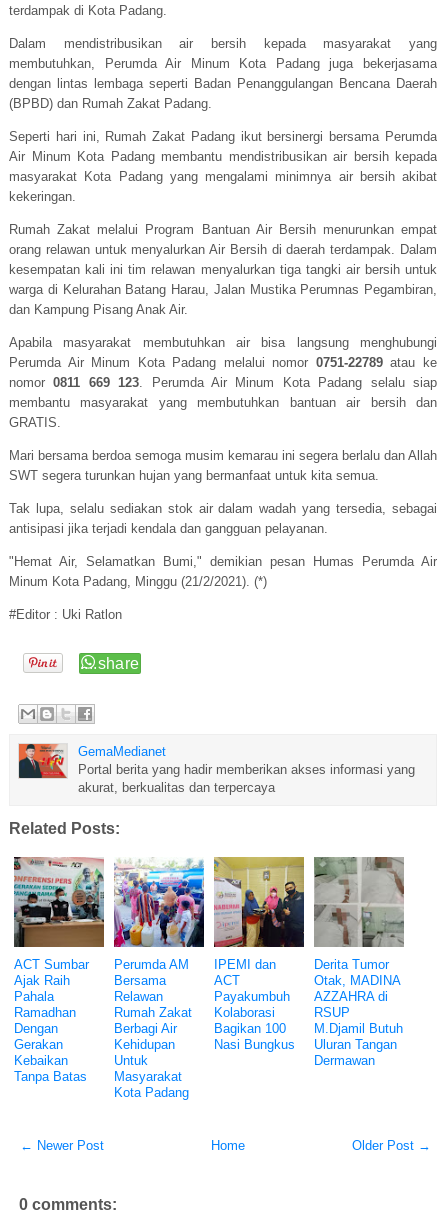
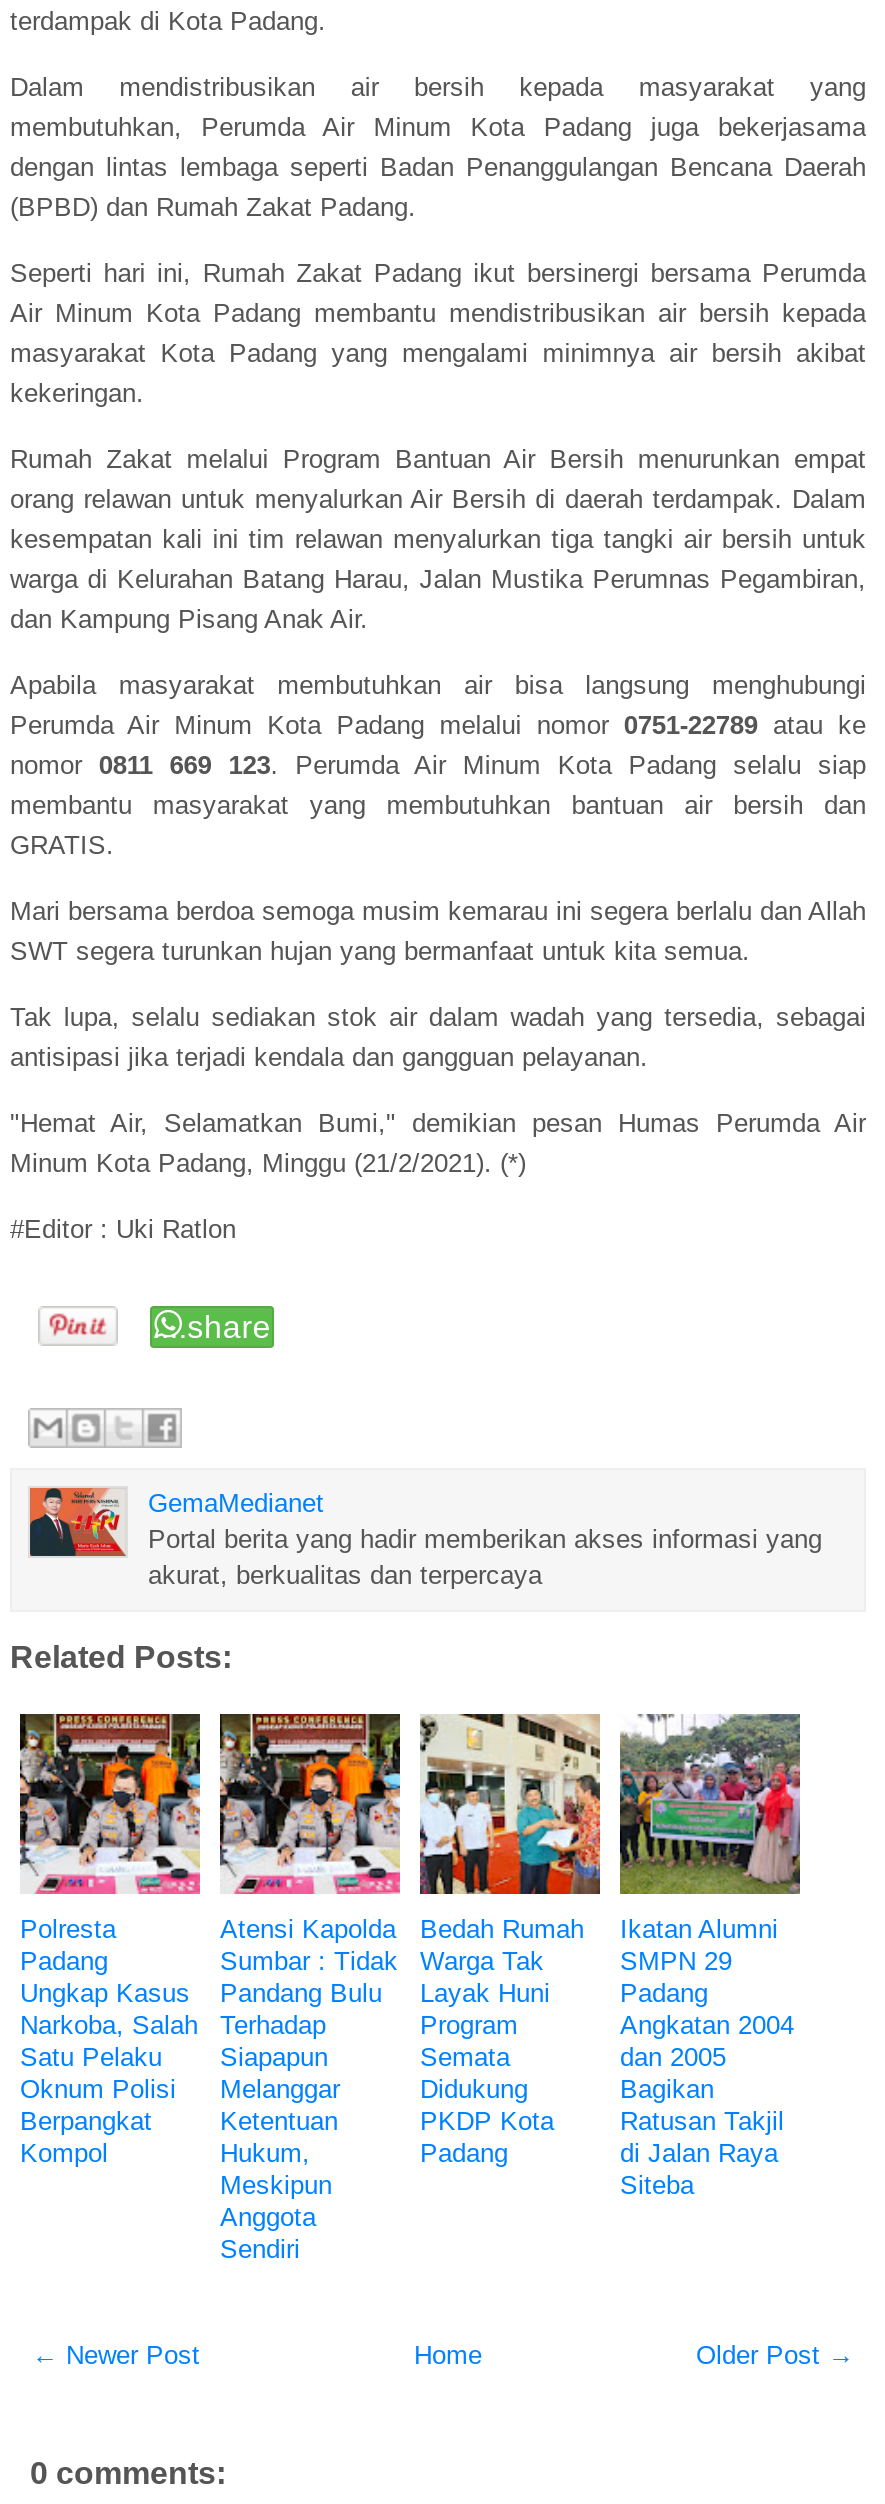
- [image]
- ACT Sumbar
- Ajak Raih
- Pahala
- Ramadhan
- Dengan
- Gerakan
- Kebaikan
- Tanpa Batas
+ [image]
+ Polresta
+ Padang
+ Ungkap Kasus
+ Narkoba, Salah
+ Satu Pelaku
+ Oknum Polisi
+ Berpangkat
+ Kompol

- [image]
- Perumda AM
- Bersama
- Relawan
- Rumah Zakat
- Berbagi Air
- Kehidupan
- Untuk
- Masyarakat
- Kota Padang
+ [image]
+ Atensi Kapolda
+ Sumbar : Tidak
+ Pandang Bulu
+ Terhadap
+ Siapapun
+ Melanggar
+ Ketentuan
+ Hukum,
+ Meskipun
+ Anggota
+ Sendiri

- [image]
- IPEMI dan
- ACT
- Payakumbuh
- Kolaborasi
- Bagikan 100
- Nasi Bungkus
+ [image]
+ Bedah Rumah
+ Warga Tak
+ Layak Huni
+ Program
+ Semata
+ Didukung
+ PKDP Kota
+ Padang

- [image]
- Derita Tumor
- Otak, MADINA
- AZZAHRA di
- RSUP
- M.Djamil Butuh
- Uluran Tangan
- Dermawan
+ [image]
+ Ikatan Alumni
+ SMPN 29
+ Padang
+ Angkatan 2004
+ dan 2005
+ Bagikan
+ Ratusan Takjil
+ di Jalan Raya
+ Siteba
